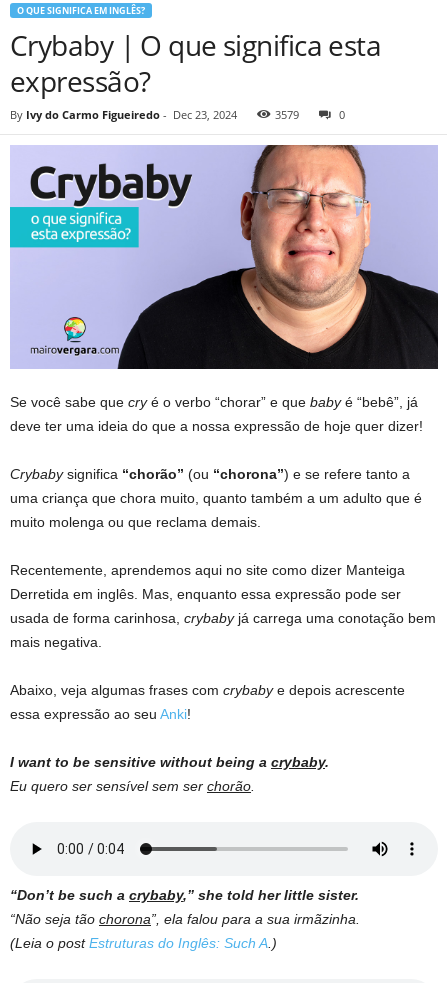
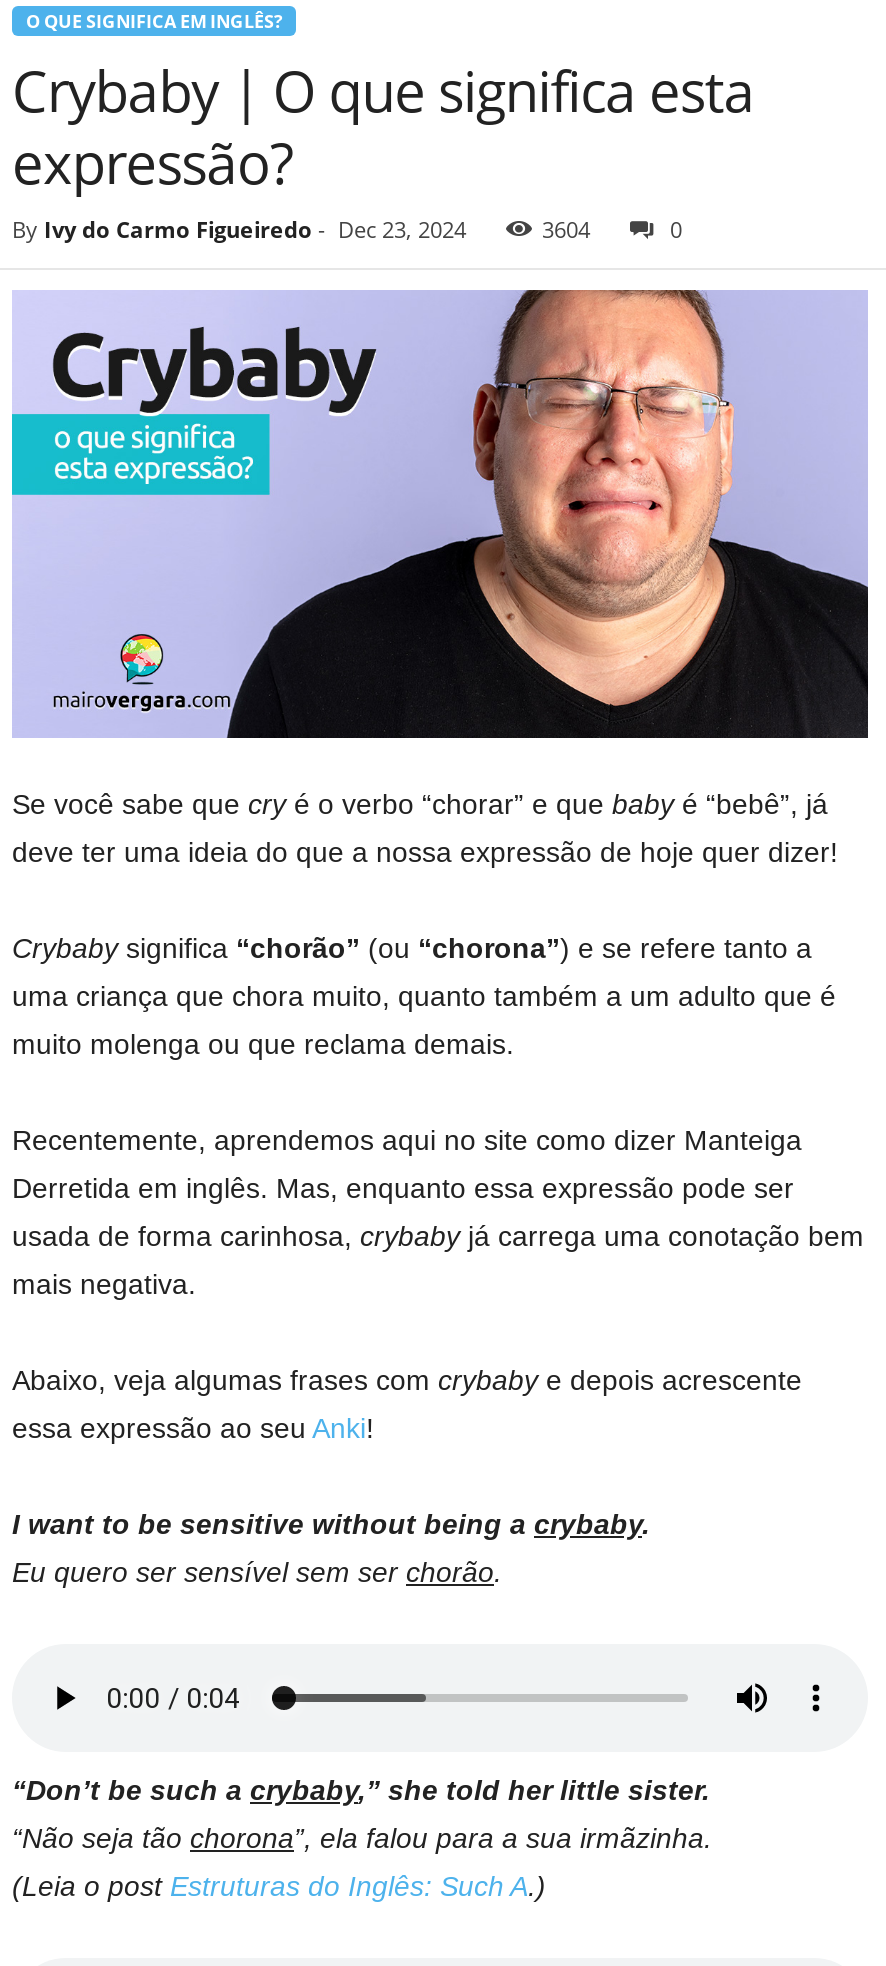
- 3579
+ 3604
